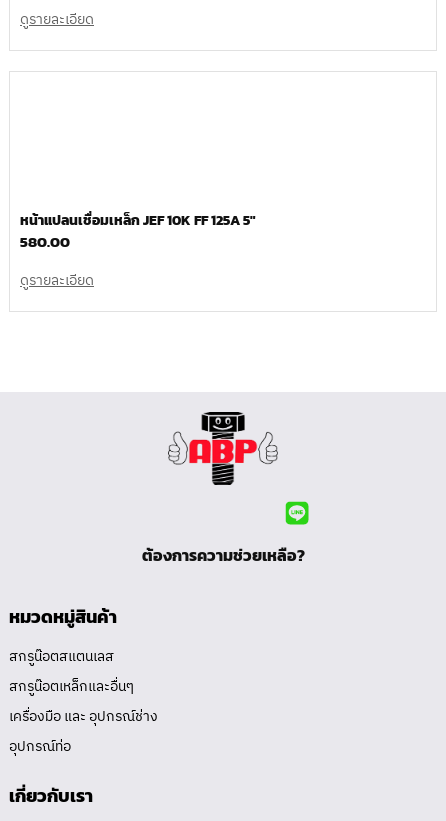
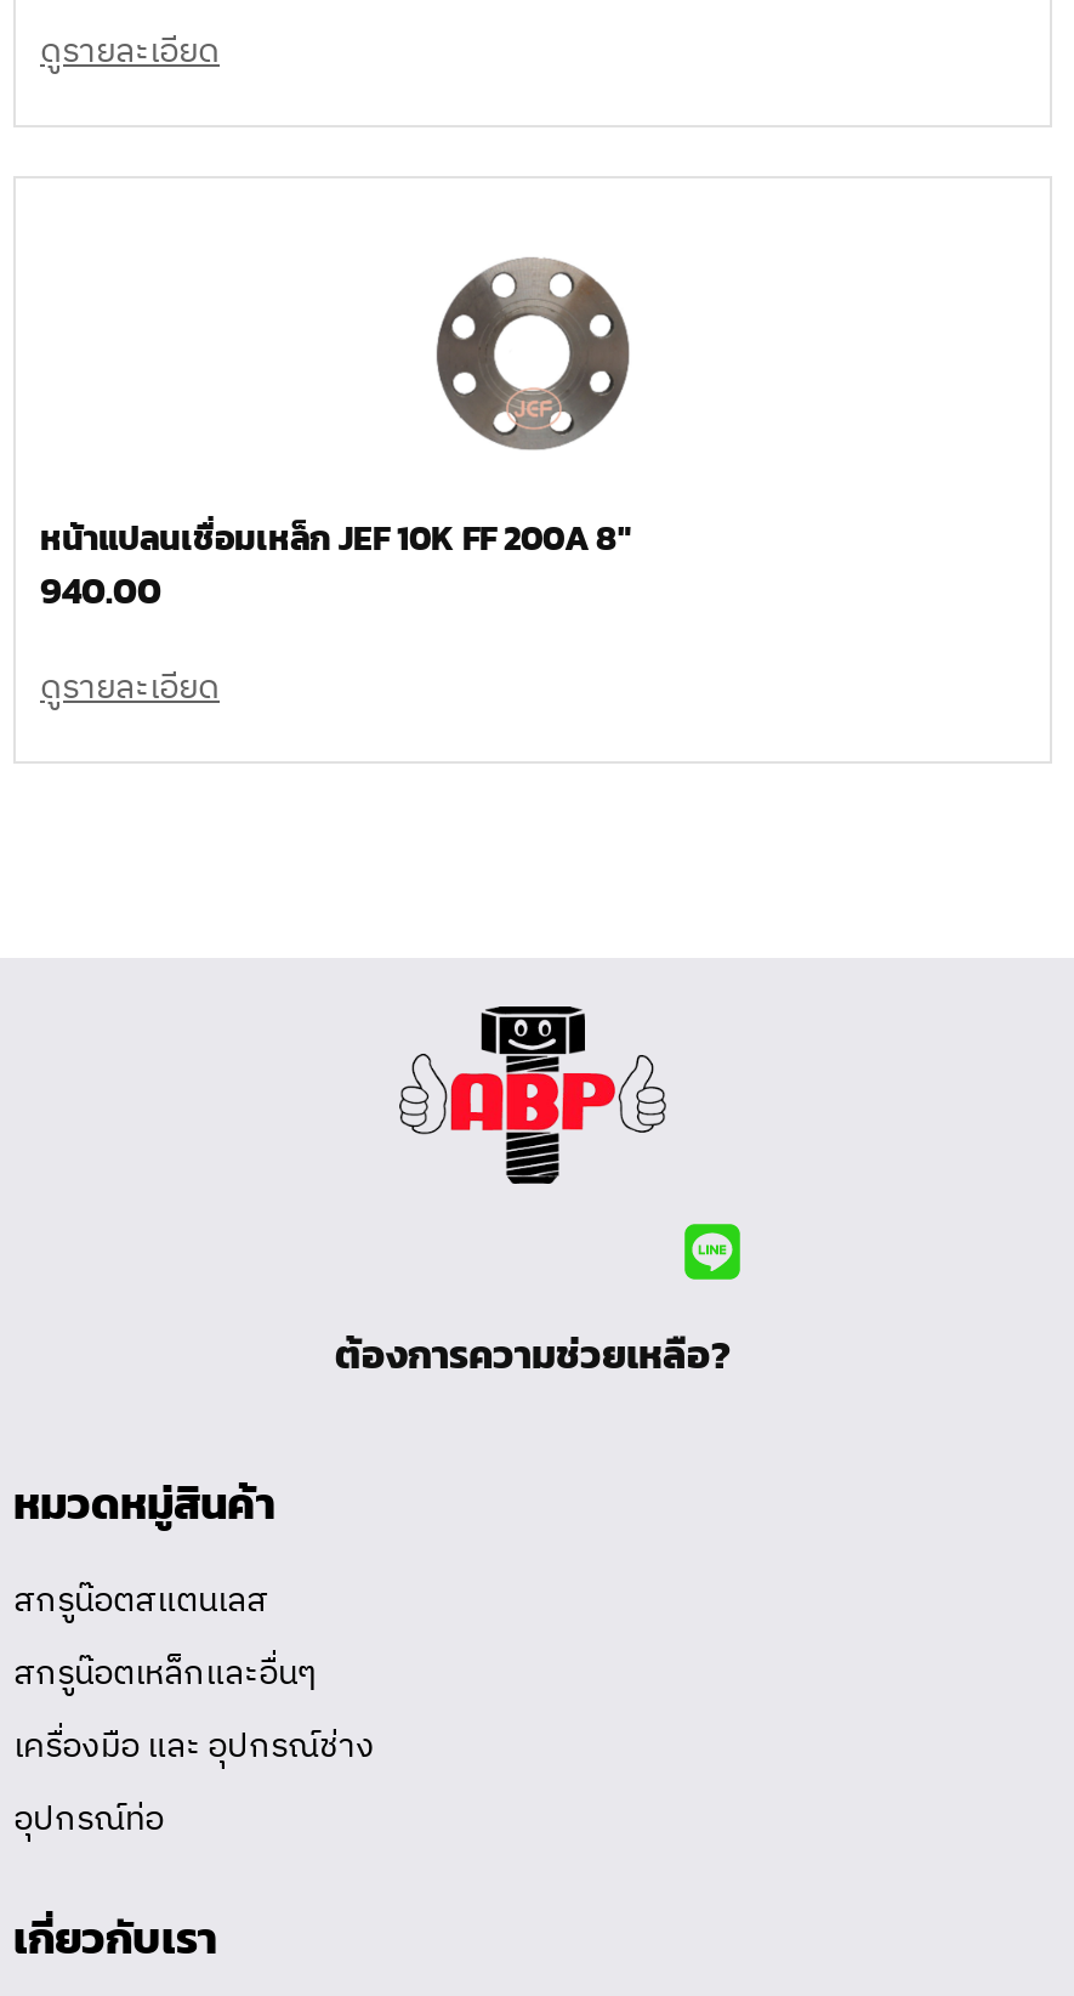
+ [image]

- หน้าแปลนเชื่อมเหล็ก JEF 10K FF 125A 5″
+ หน้าแปลนเชื่อมเหล็ก JEF 10K FF 200A 8″

- 580.00
+ 940.00
